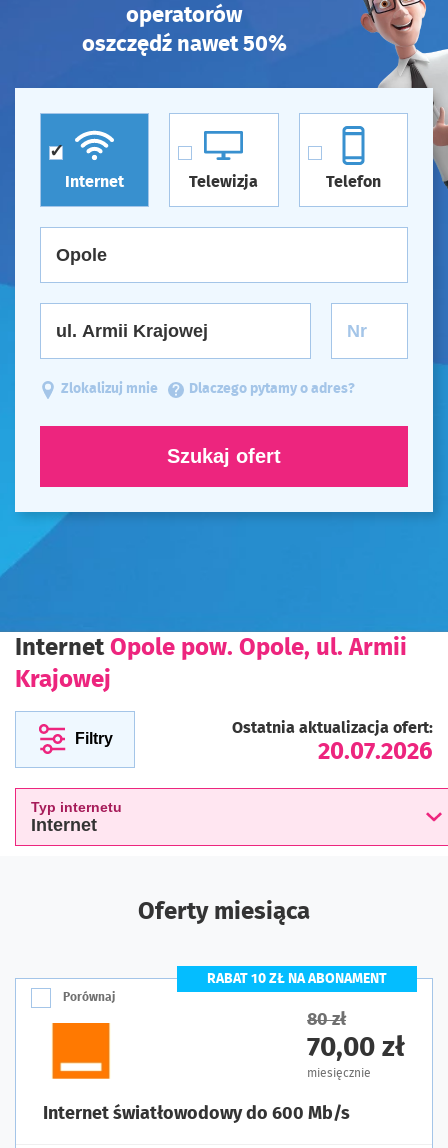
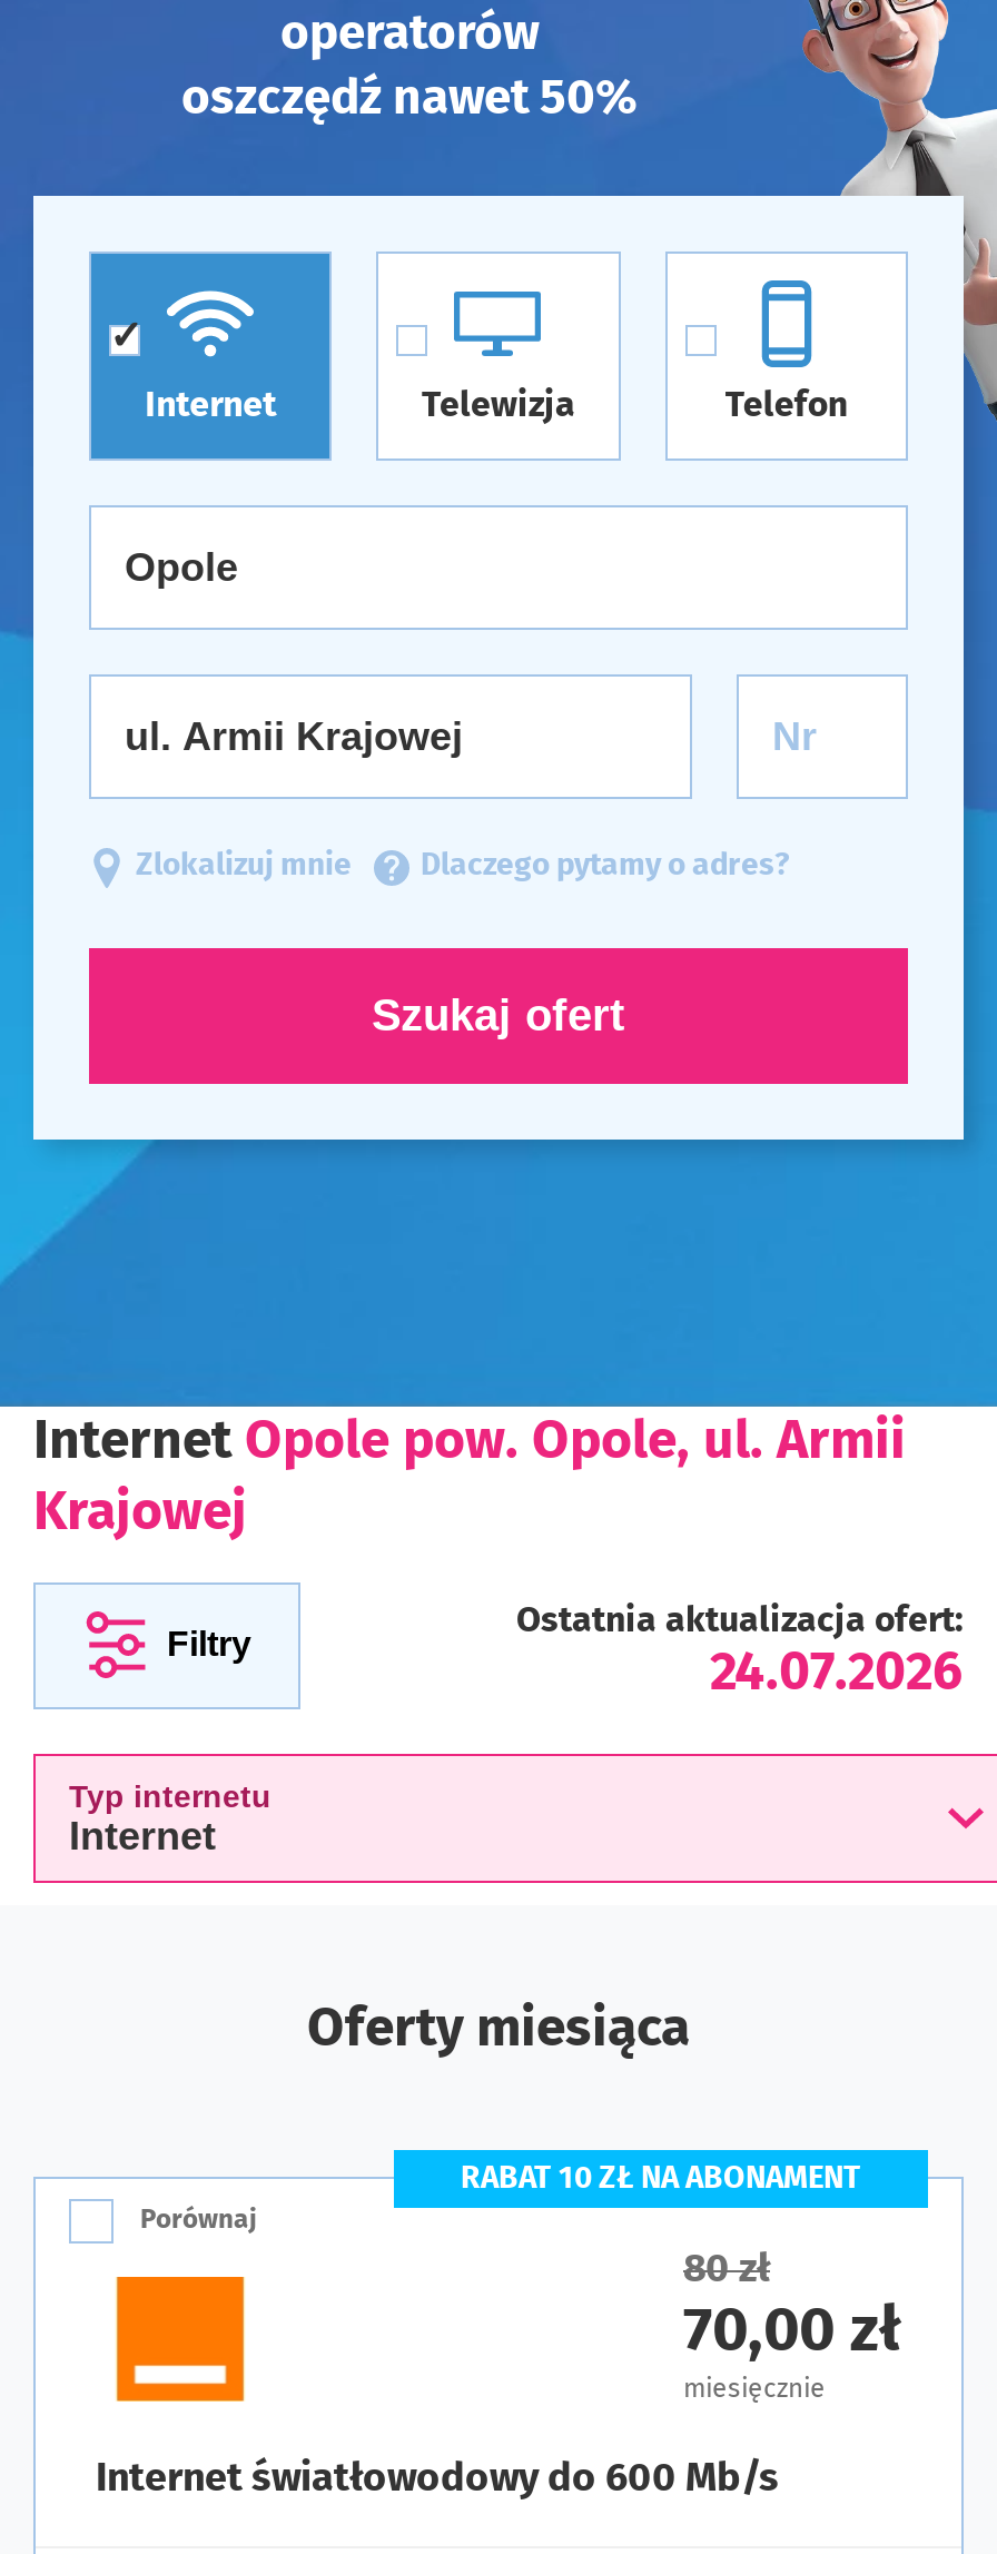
- 20.07.2026
+ 24.07.2026
